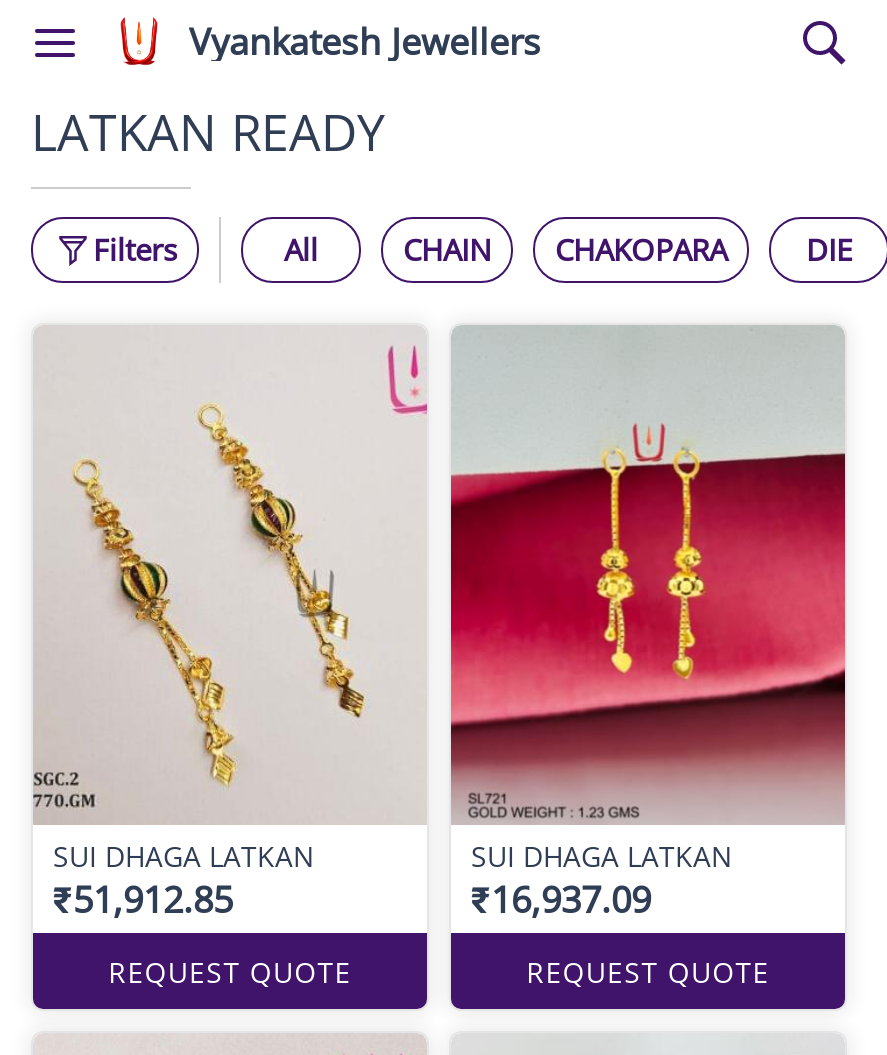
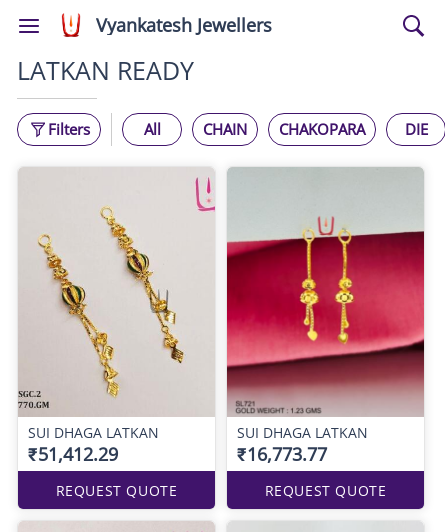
- ₹51,912.85
+ ₹51,412.29

- ₹16,937.09
+ ₹16,773.77
